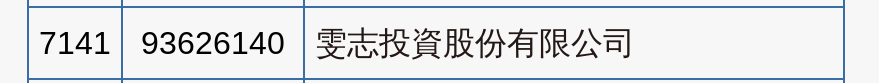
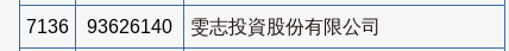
- 7141 93626140 雯志投資股份有限公司
+ 7136 93626140 雯志投資股份有限公司
